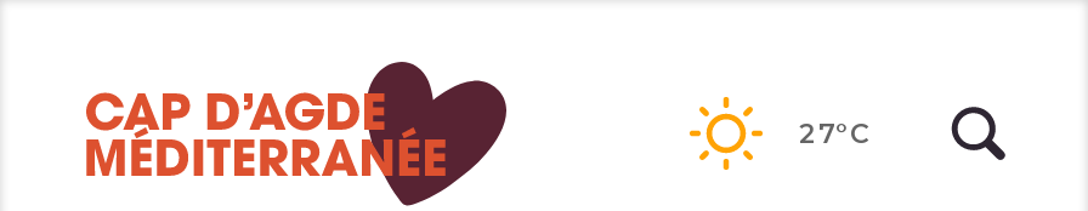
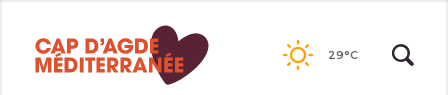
- 27°C
+ 29°C
